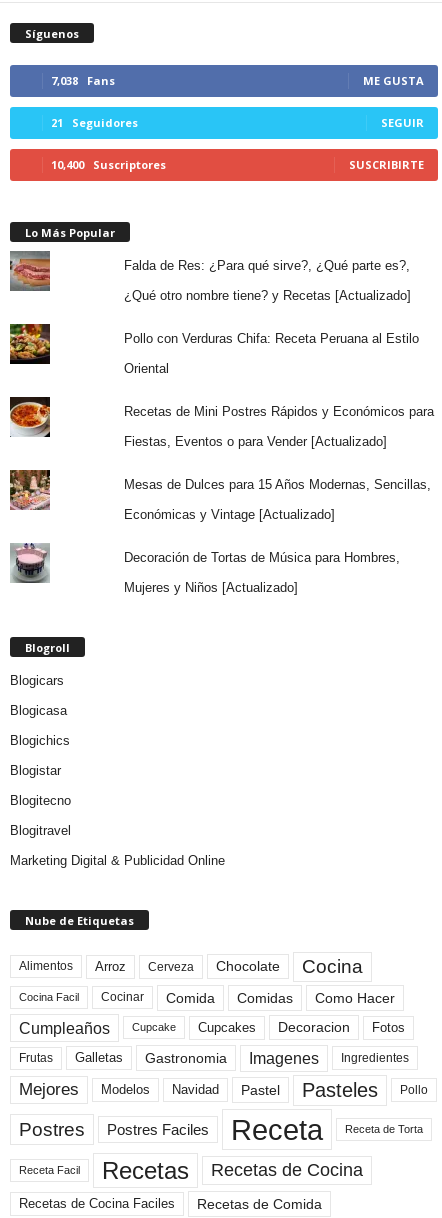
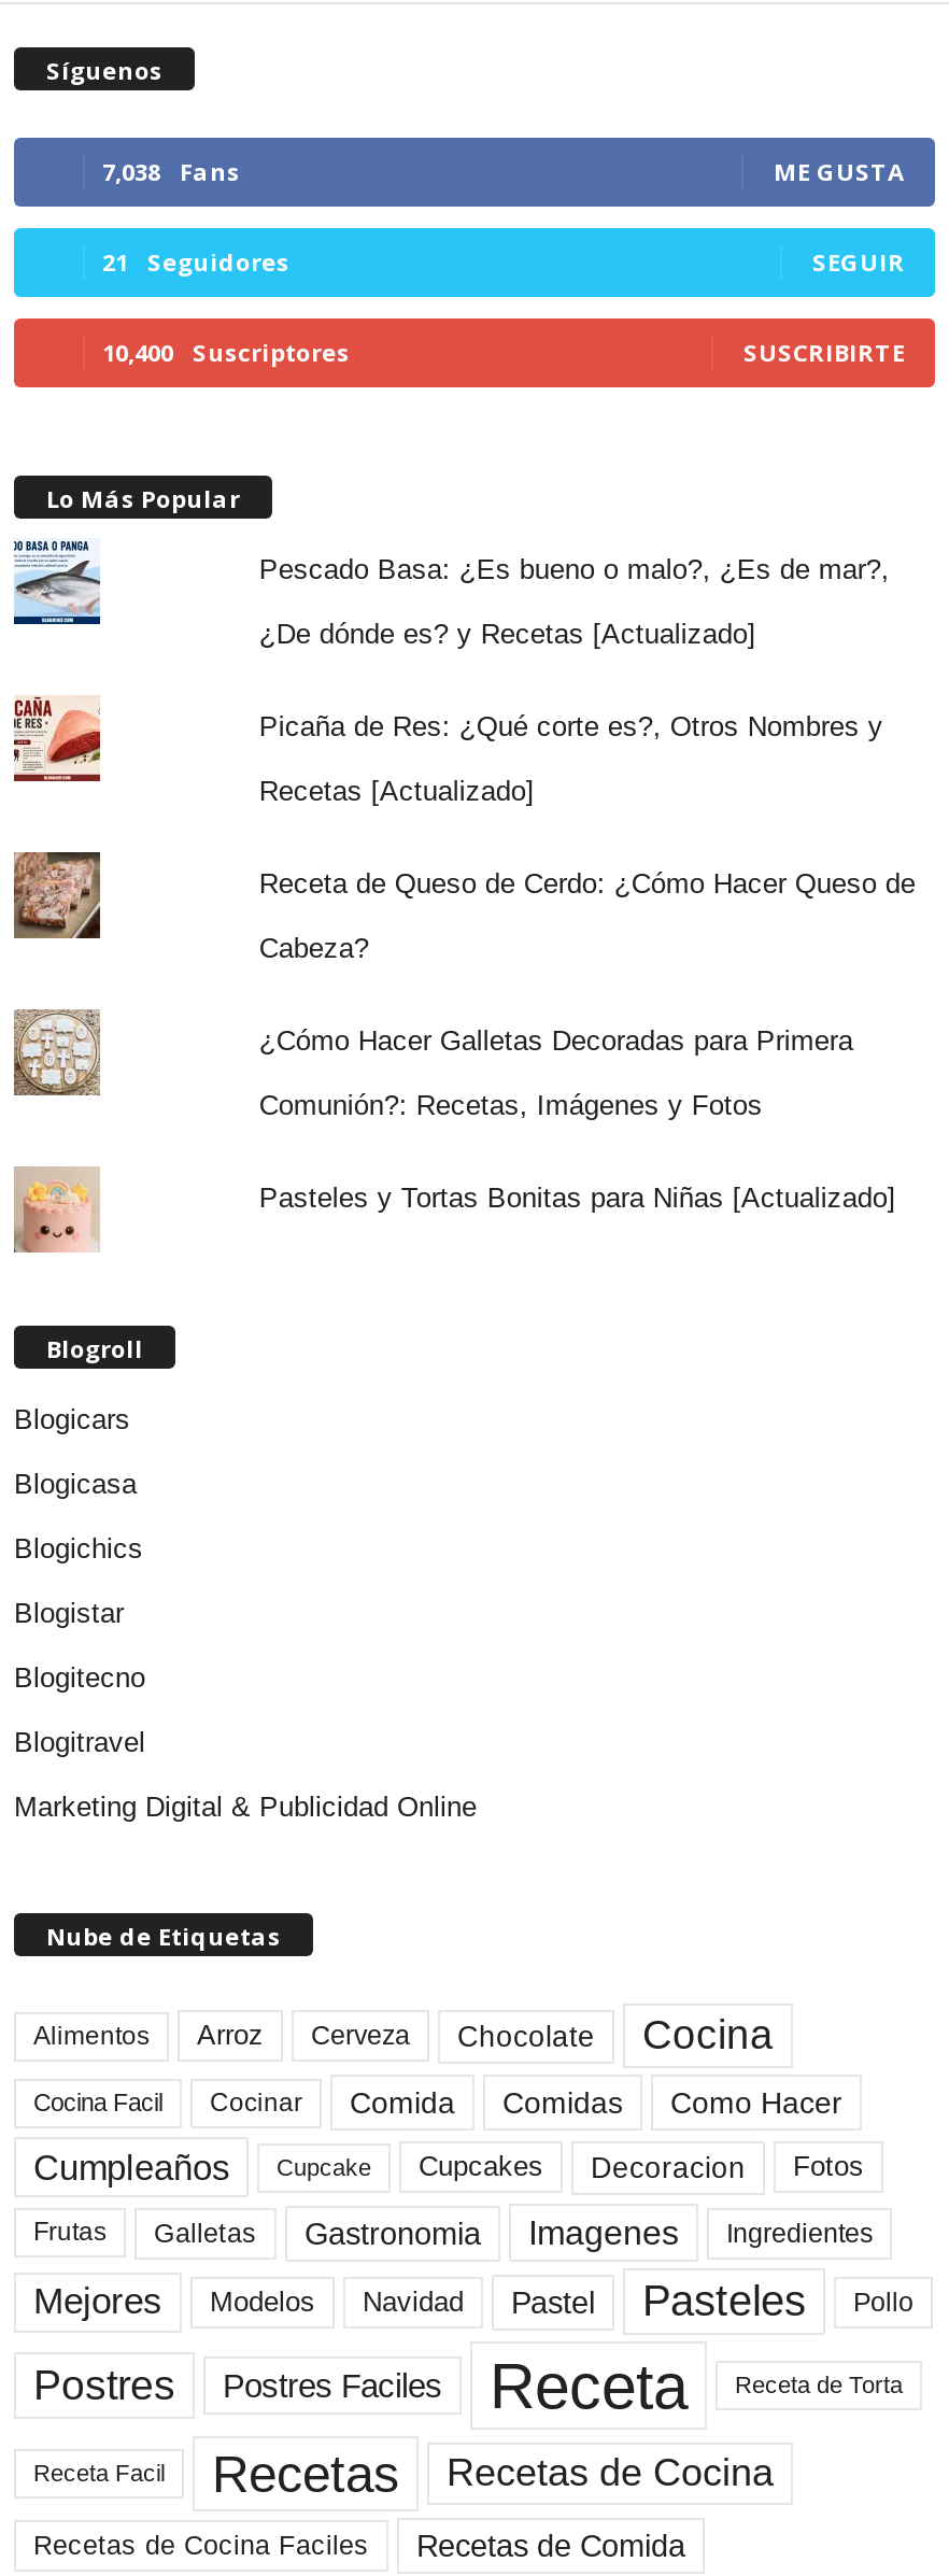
- [image]
+ [image]

- Falda de Res: ¿Para qué sirve?, ¿Qué parte es?,
- ¿Qué otro nombre tiene? y Recetas [Actualizado]
- Pollo con Verduras Chifa: Receta Peruana al Estilo
- Oriental
- Recetas de Mini Postres Rápidos y Económicos para
- Fiestas, Eventos o para Vender [Actualizado]
- Mesas de Dulces para 15 Años Modernas, Sencillas,
- Económicas y Vintage [Actualizado]
- Decoración de Tortas de Música para Hombres,
- Mujeres y Niños [Actualizado]
+ Pescado Basa: ¿Es bueno o malo?, ¿Es de mar?,
+ ¿De dónde es? y Recetas [Actualizado]
+ Picaña de Res: ¿Qué corte es?, Otros Nombres y
+ Recetas [Actualizado]
+ Receta de Queso de Cerdo: ¿Cómo Hacer Queso de
+ Cabeza?
+ ¿Cómo Hacer Galletas Decoradas para Primera
+ Comunión?: Recetas, Imágenes y Fotos
+ Pasteles y Tortas Bonitas para Niñas [Actualizado]

- [image]
+ [image]

- [image]
+ [image]

- [image]
+ [image]

- [image]
+ [image]
